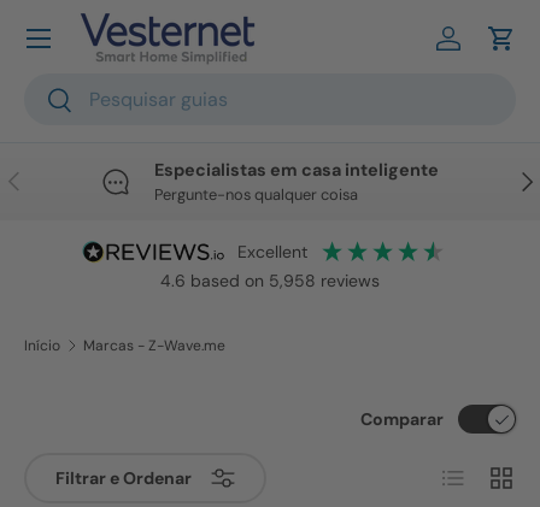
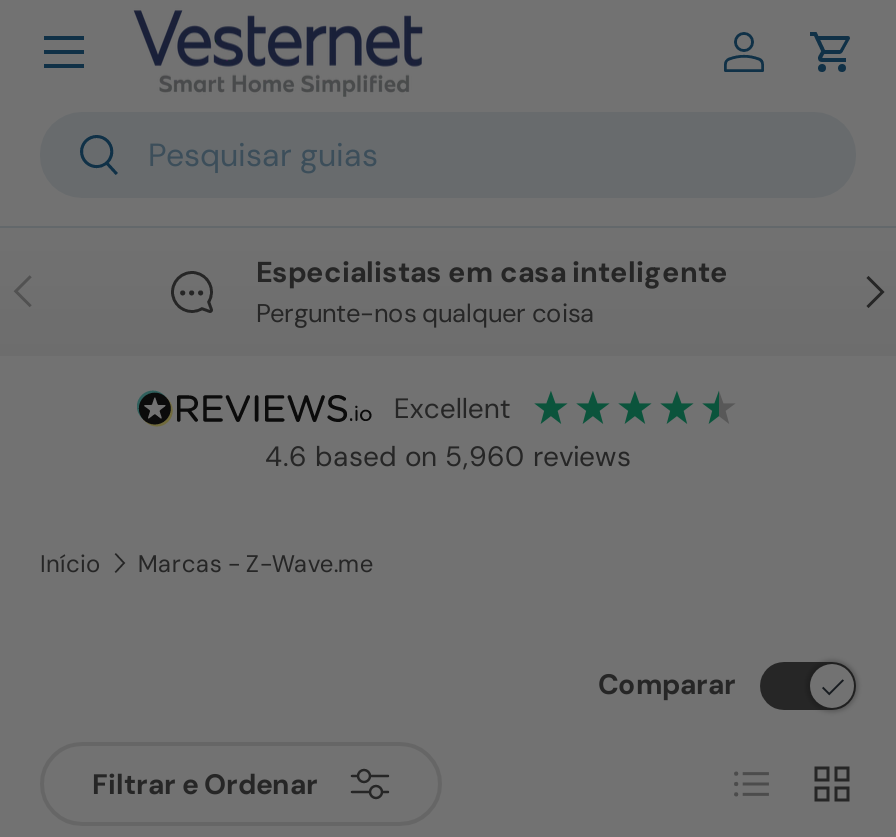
- 4.6 based on 5,958 reviews
+ 4.6 based on 5,960 reviews
